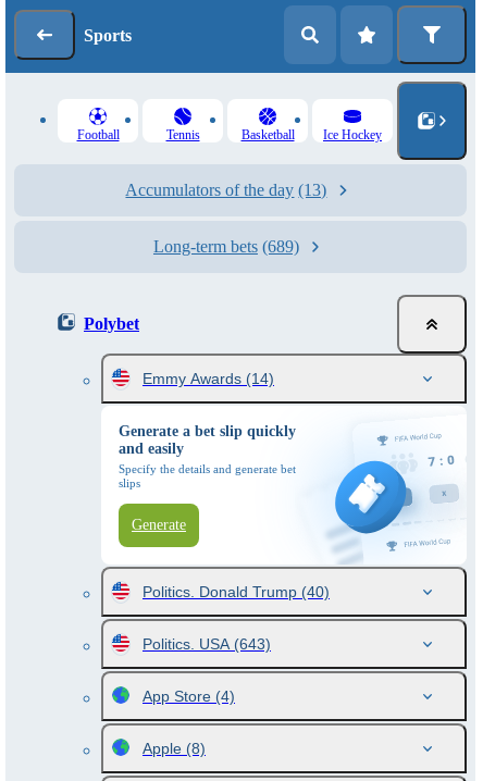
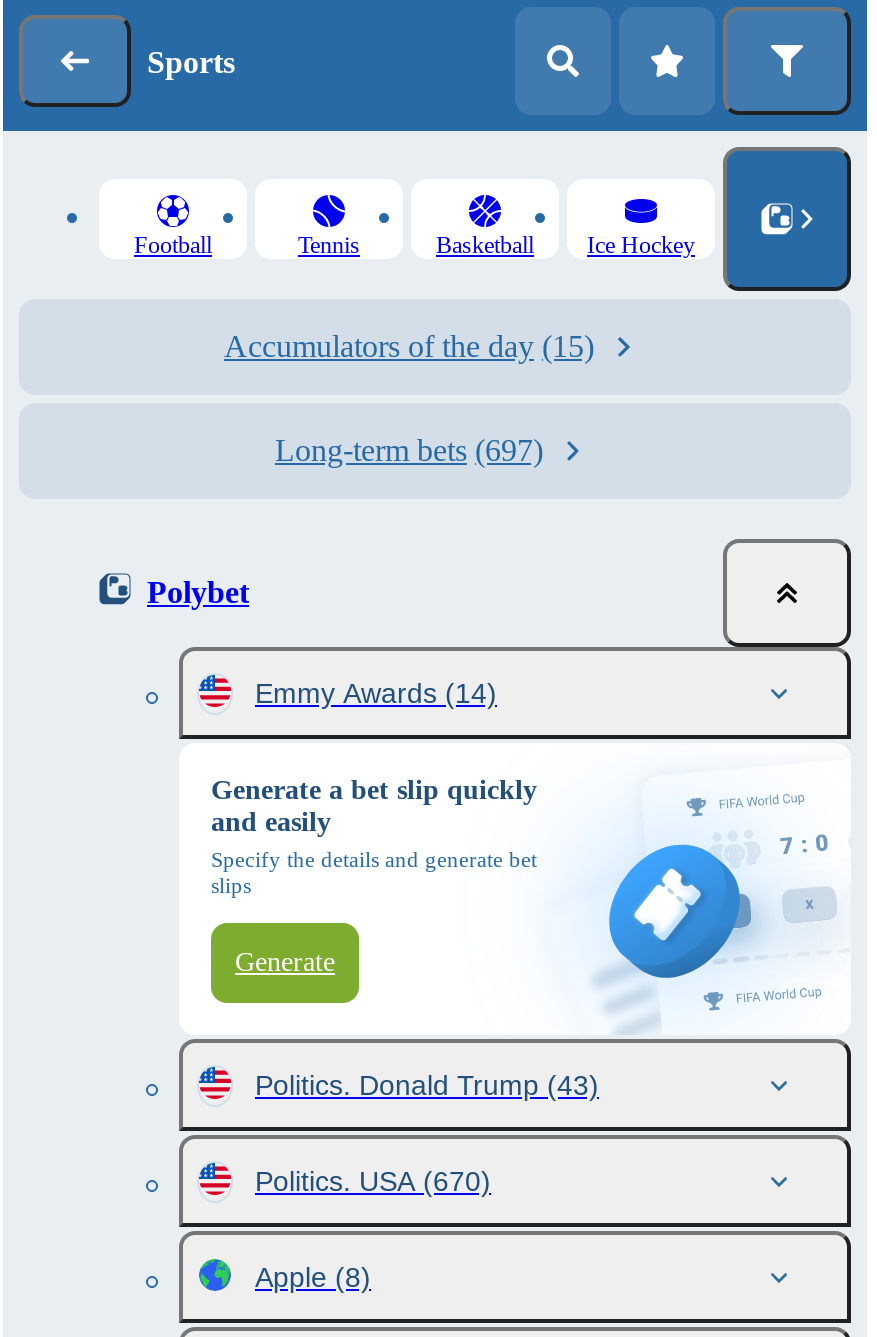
- Accumulators of the day (13)
+ Accumulators of the day (15)

- Long-term bets (689)
+ Long-term bets (697)

- Politics. Donald Trump (40)
- Politics. USA (643)
- App Store (4)
+ Politics. Donald Trump (43)
+ Politics. USA (670)
